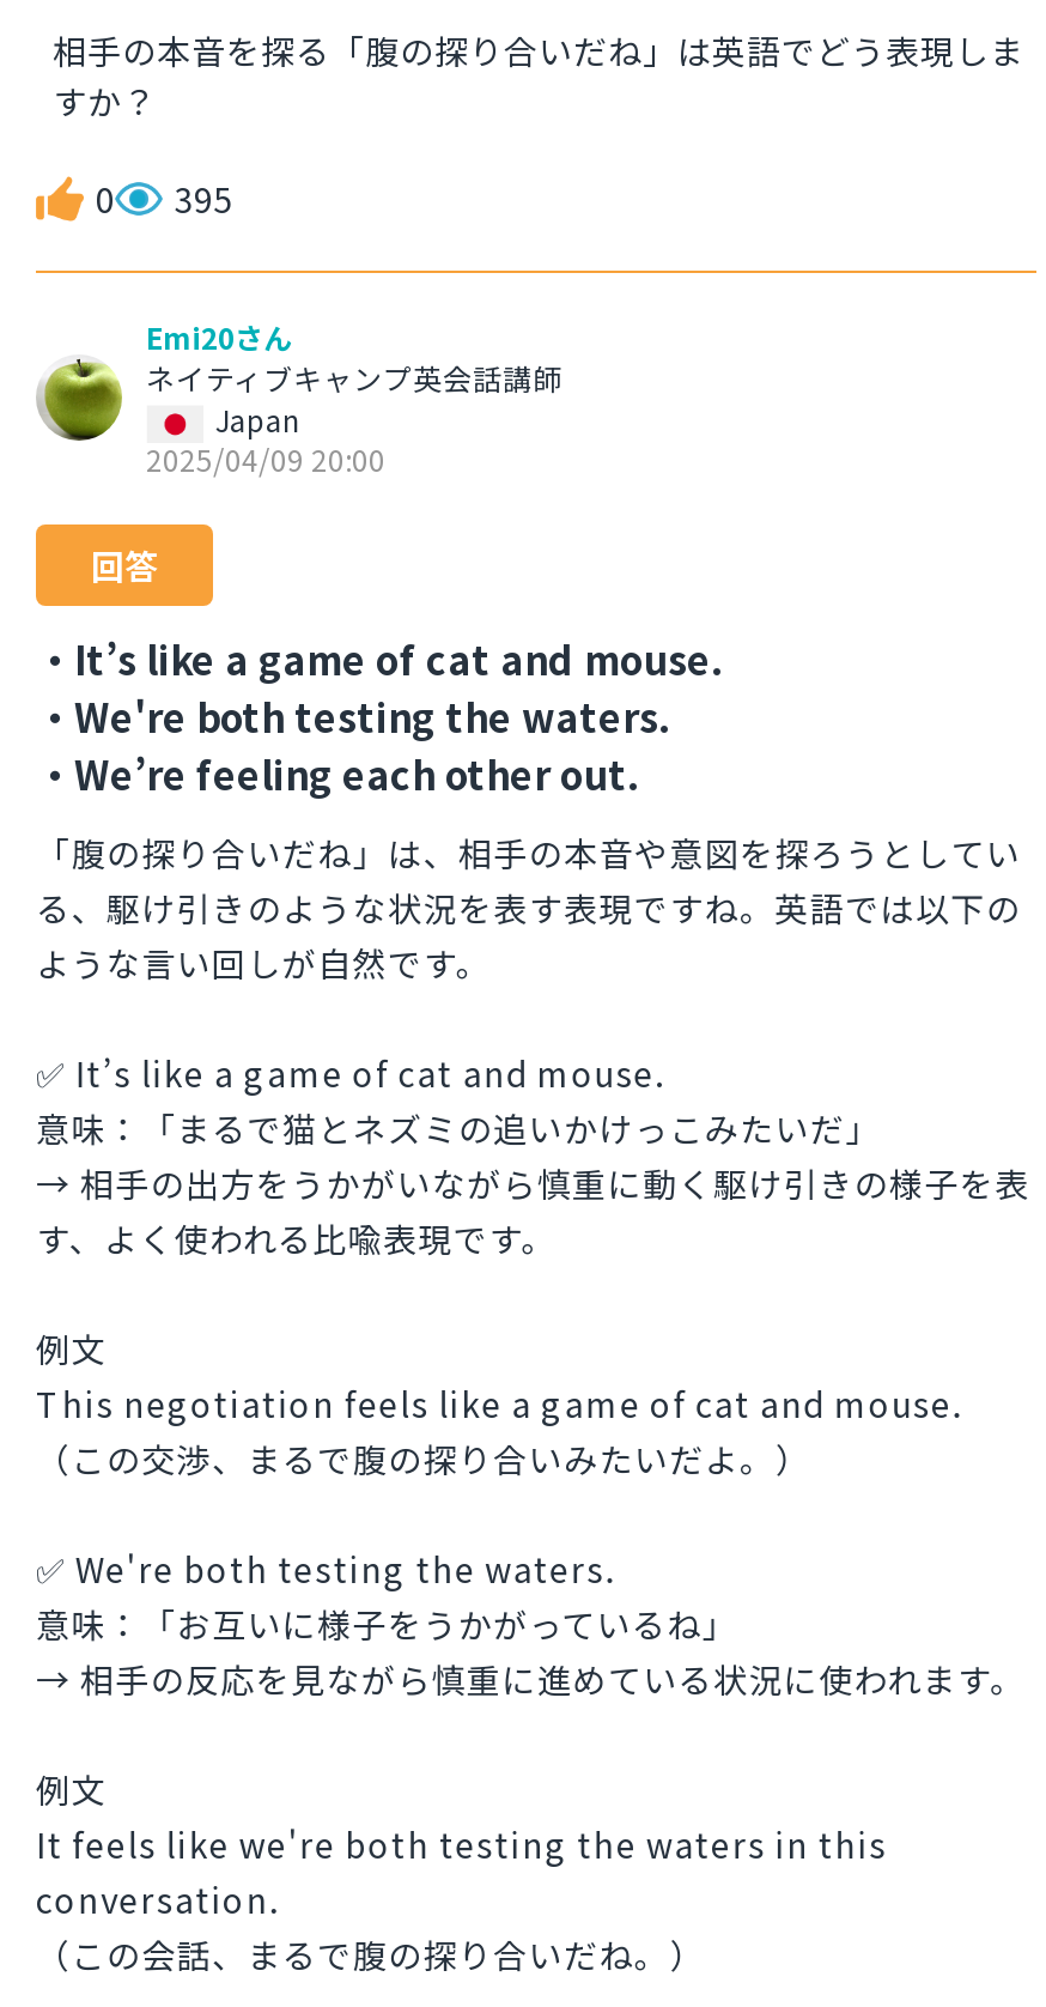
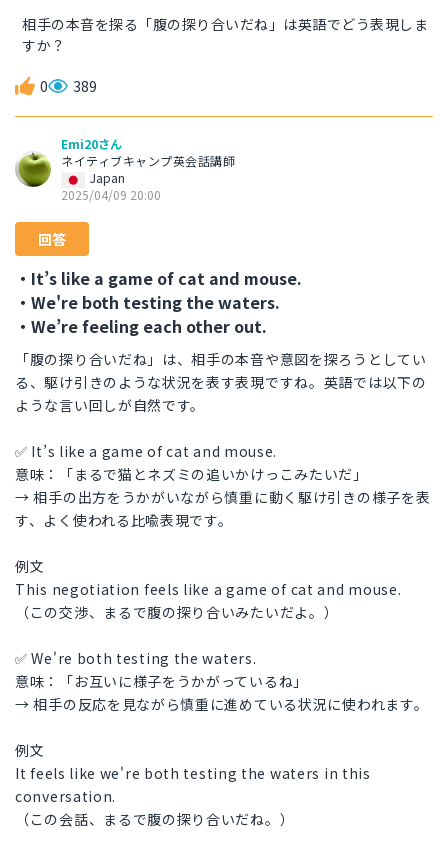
- 0 395
+ 0 389
